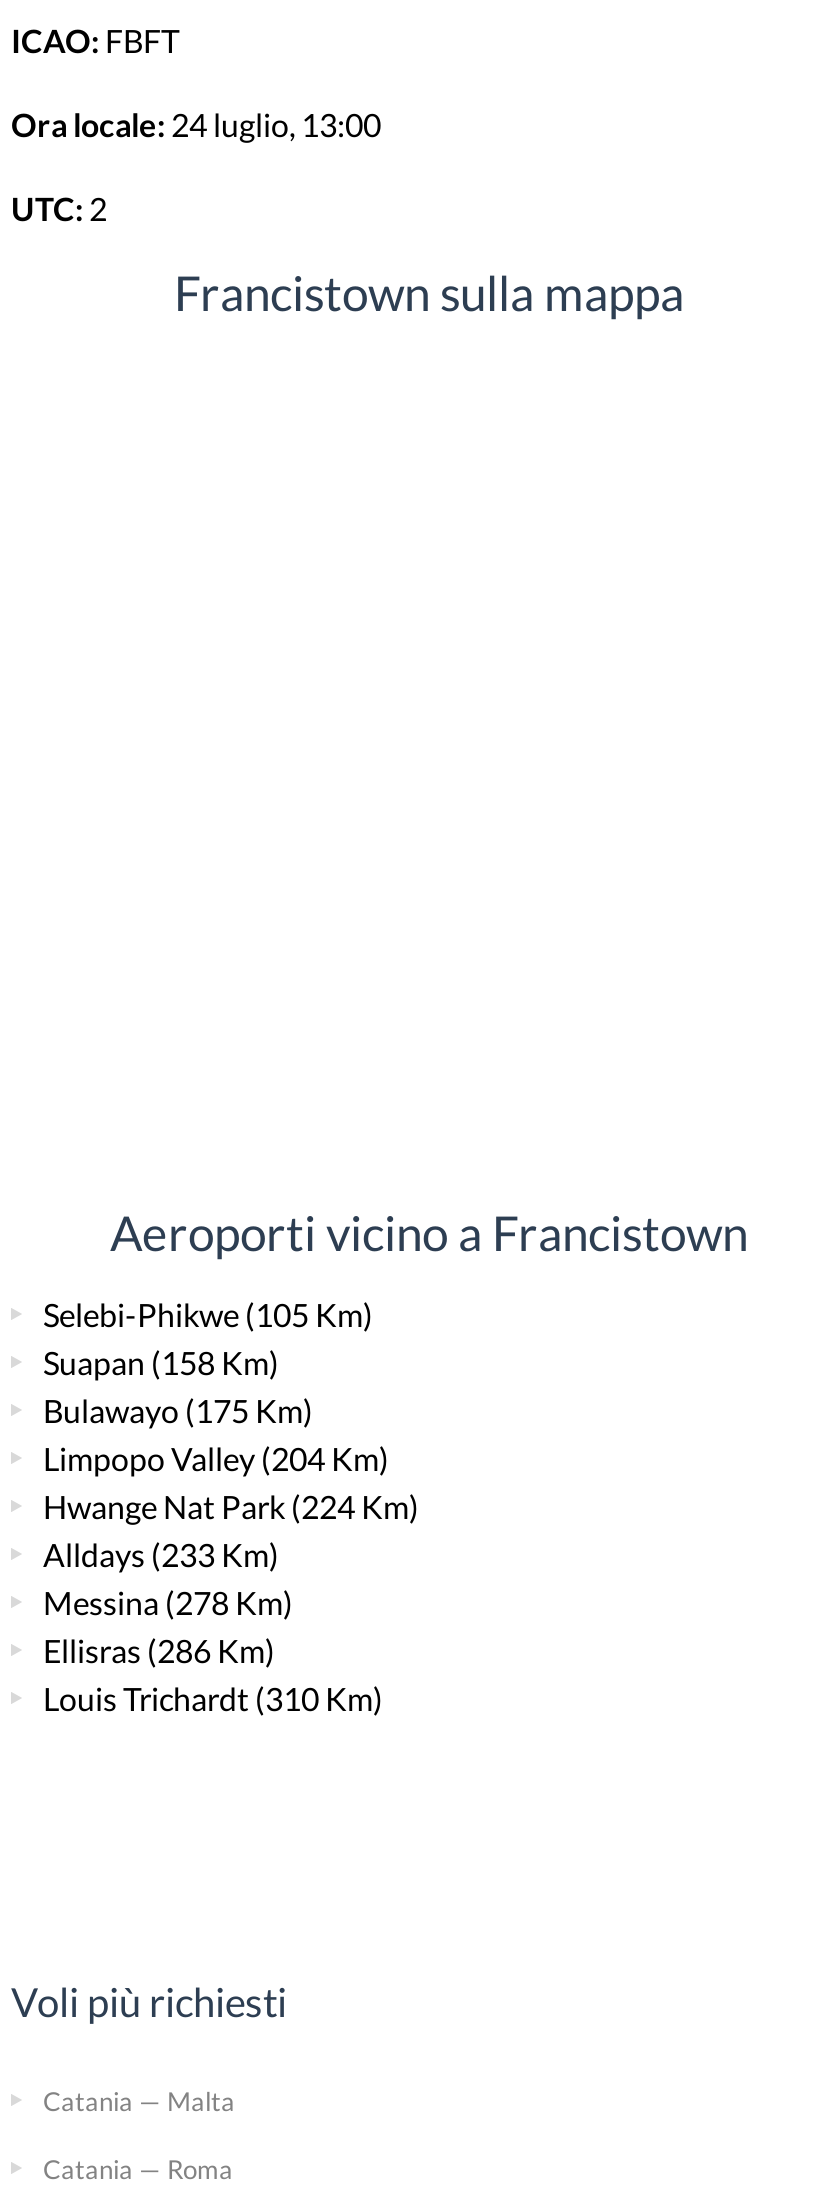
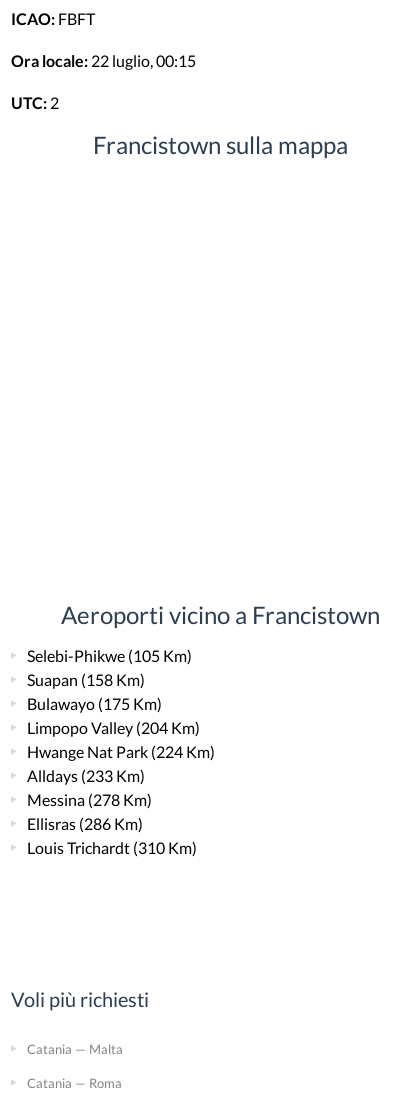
- Ora locale: 24 luglio, 13:00
+ Ora locale: 22 luglio, 00:15
